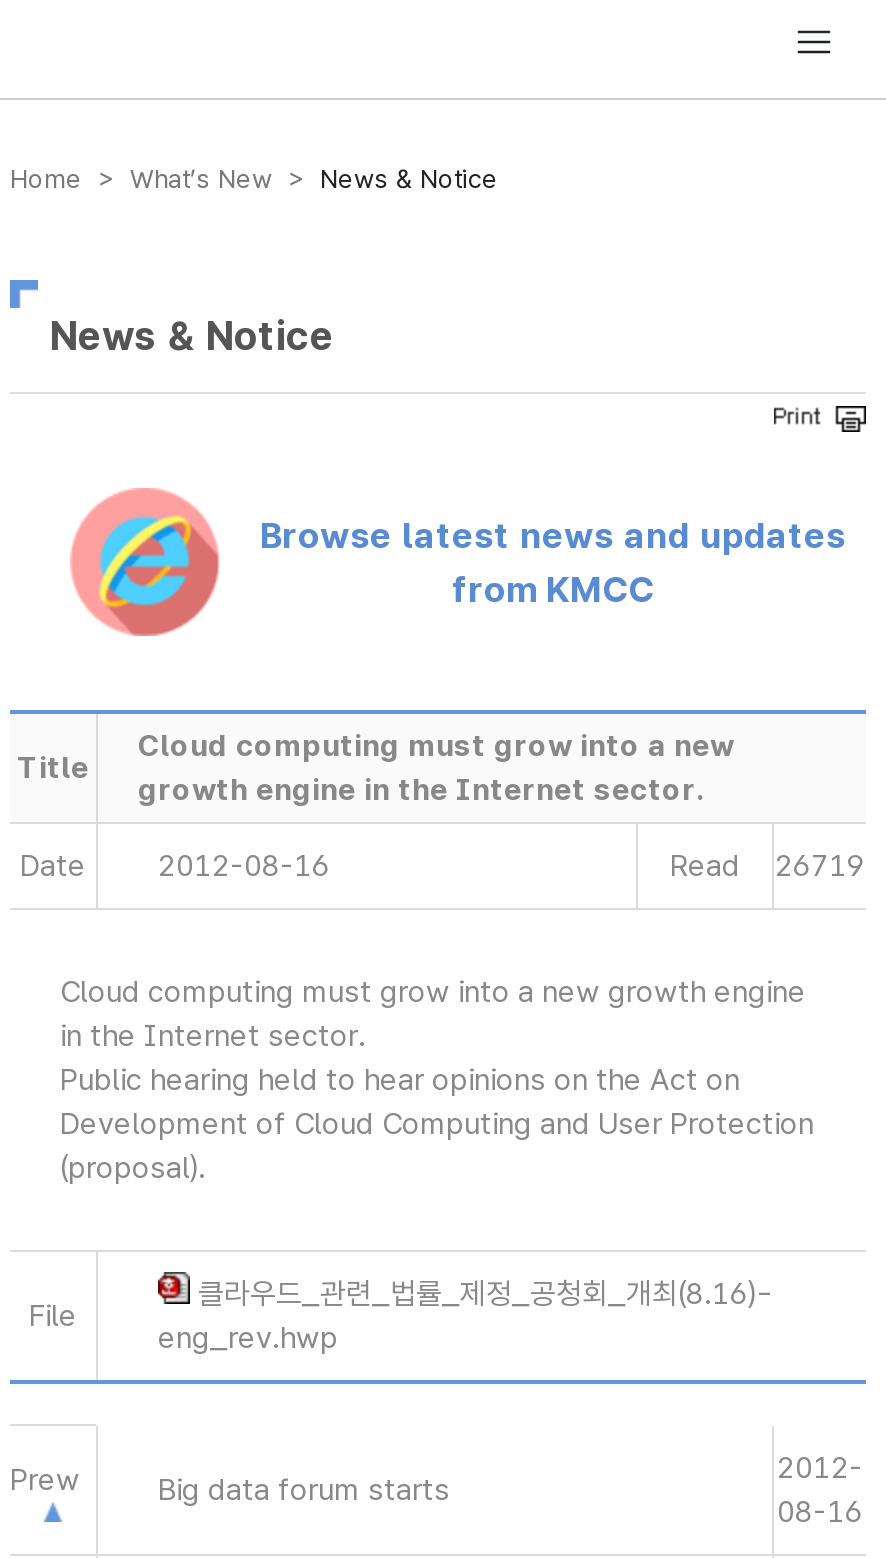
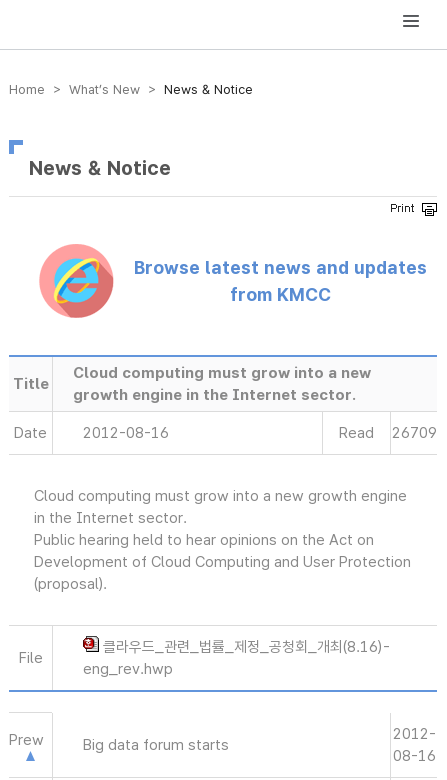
- Read 26719
+ Read 26709
